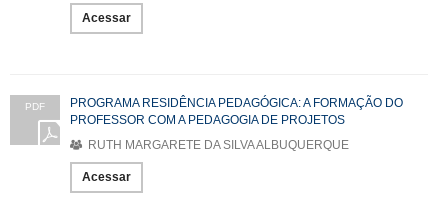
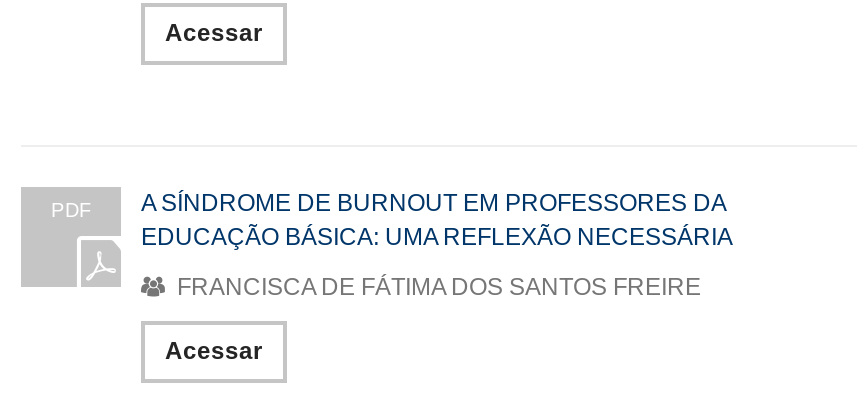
- PROGRAMA RESIDÊNCIA PEDAGÓGICA: A FORMAÇÃO DO
- PROFESSOR COM A PEDAGOGIA DE PROJETOS
+ A SÍNDROME DE BURNOUT EM PROFESSORES DA
+ EDUCAÇÃO BÁSICA: UMA REFLEXÃO NECESSÁRIA

- RUTH MARGARETE DA SILVA ALBUQUERQUE
+ FRANCISCA DE FÁTIMA DOS SANTOS FREIRE
